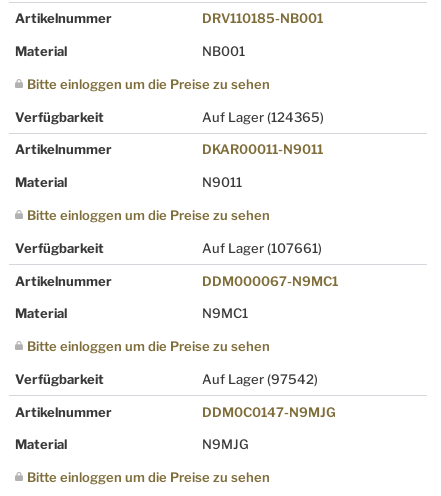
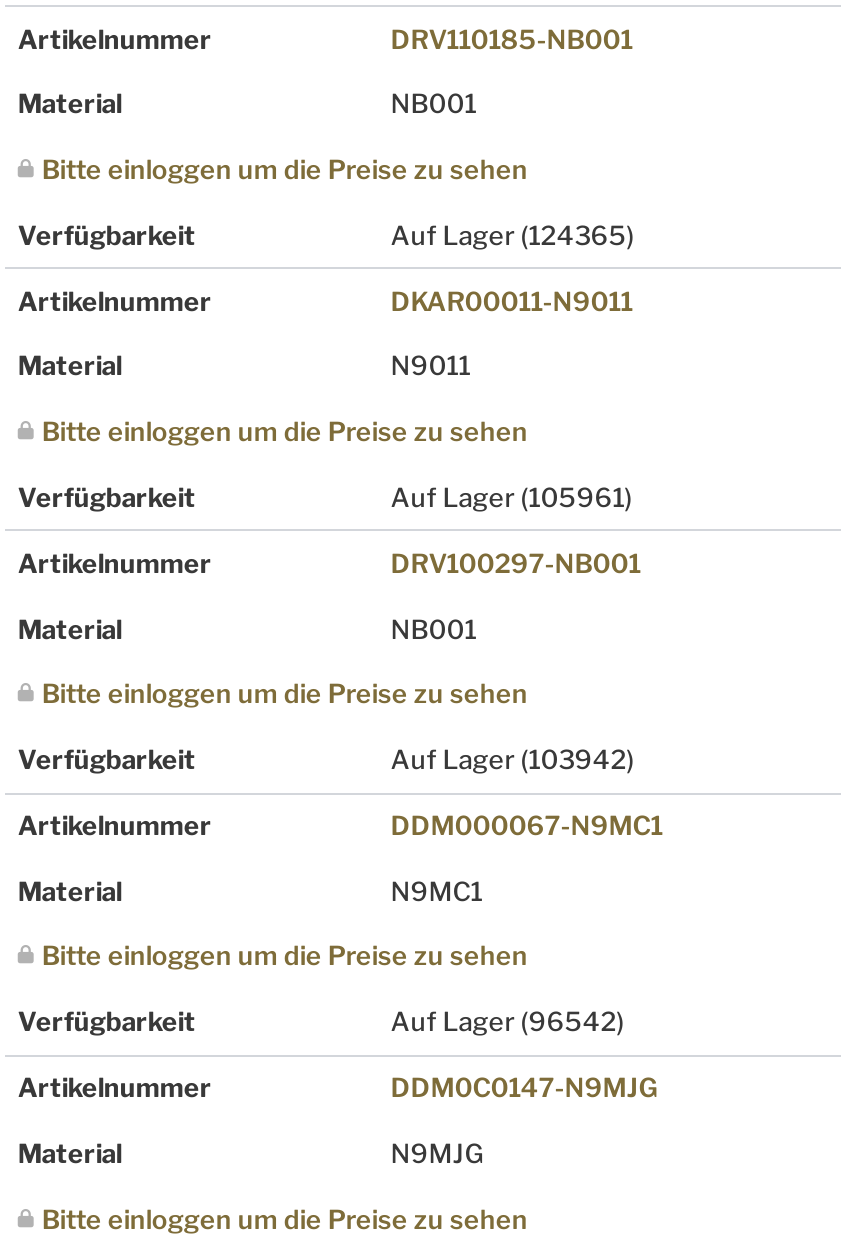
- Auf Lager (107661)
+ Auf Lager (105961)
+ Artikelnummer
+ DRV100297-NB001
+ Material
+ NB001
+ Bitte einloggen um die Preise zu sehen
+ Verfügbarkeit
+ Auf Lager (103942)

- Auf Lager (97542)
+ Auf Lager (96542)
